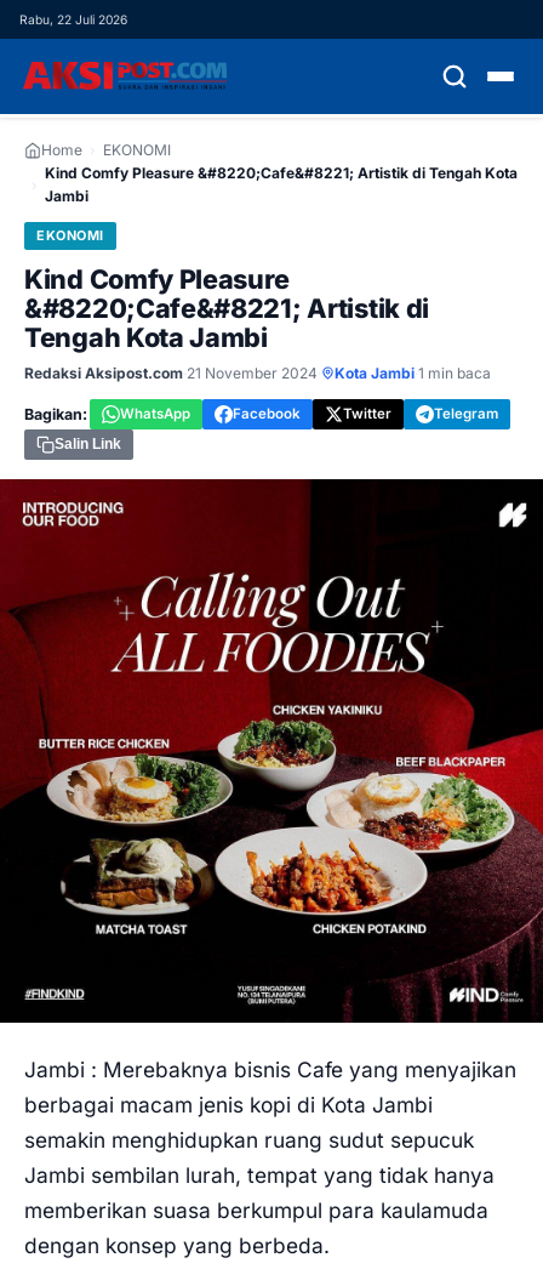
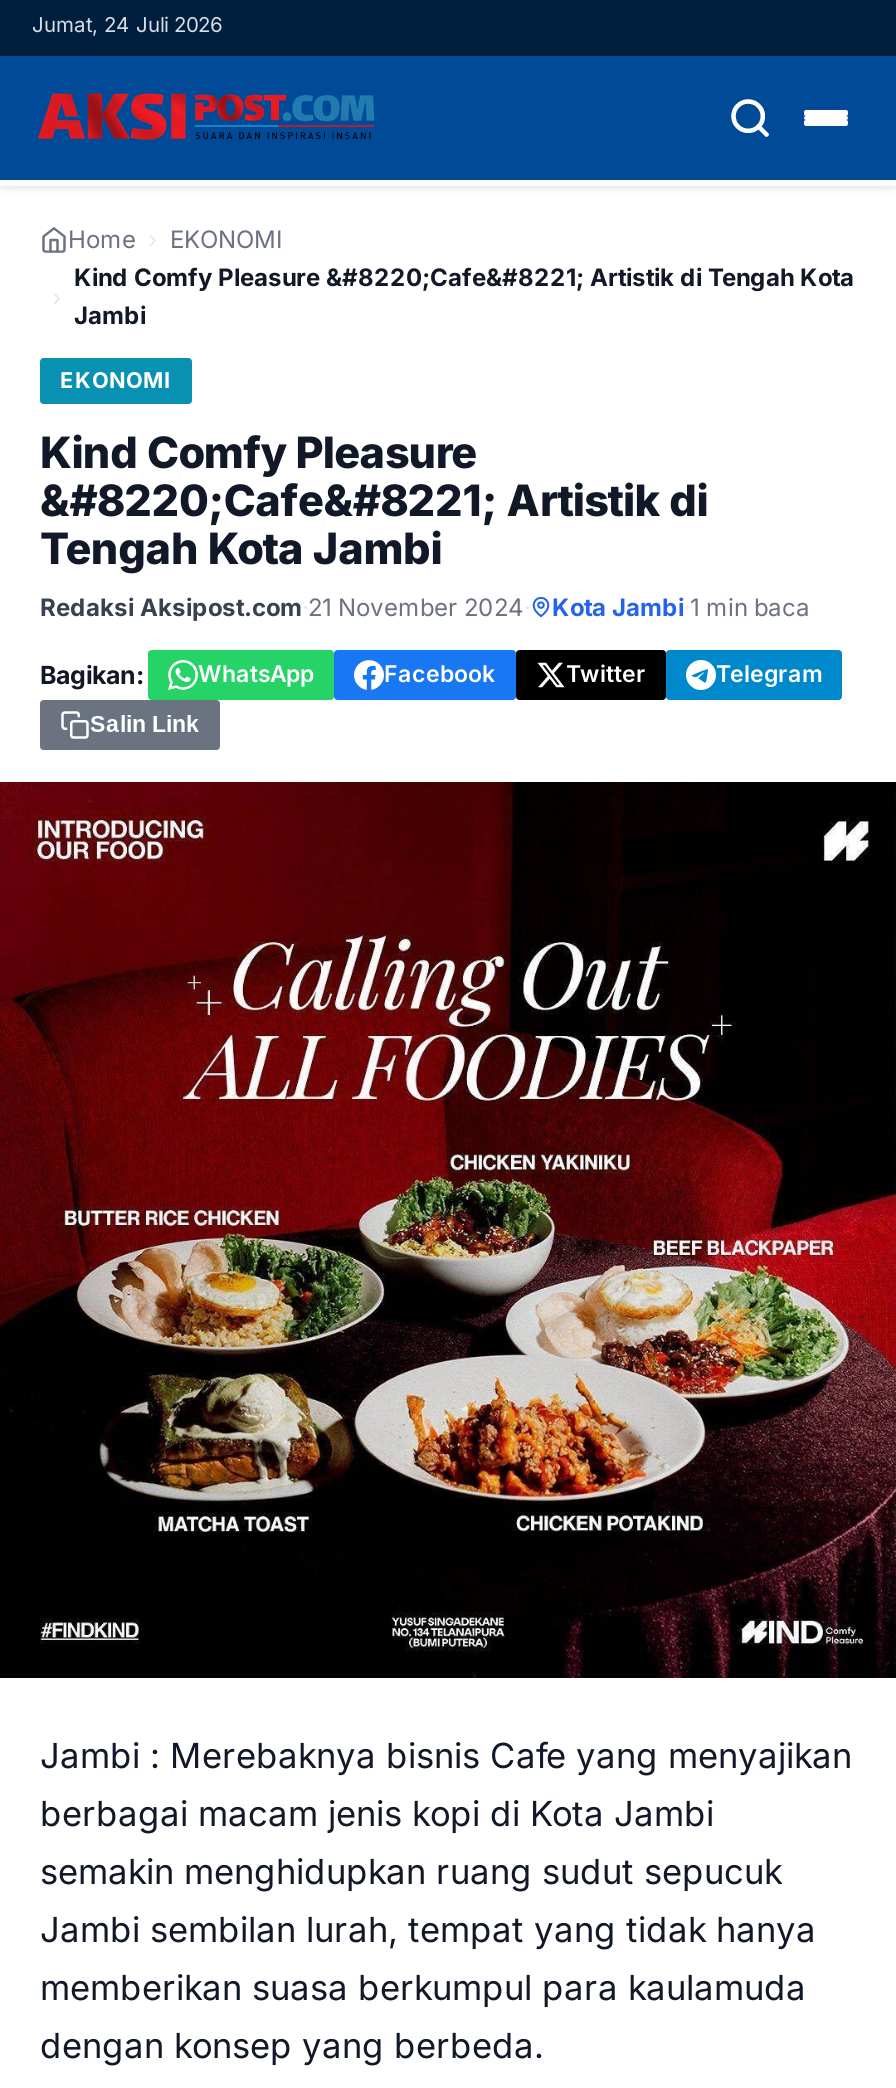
- Rabu, 22 Juli 2026
+ Jumat, 24 Juli 2026
